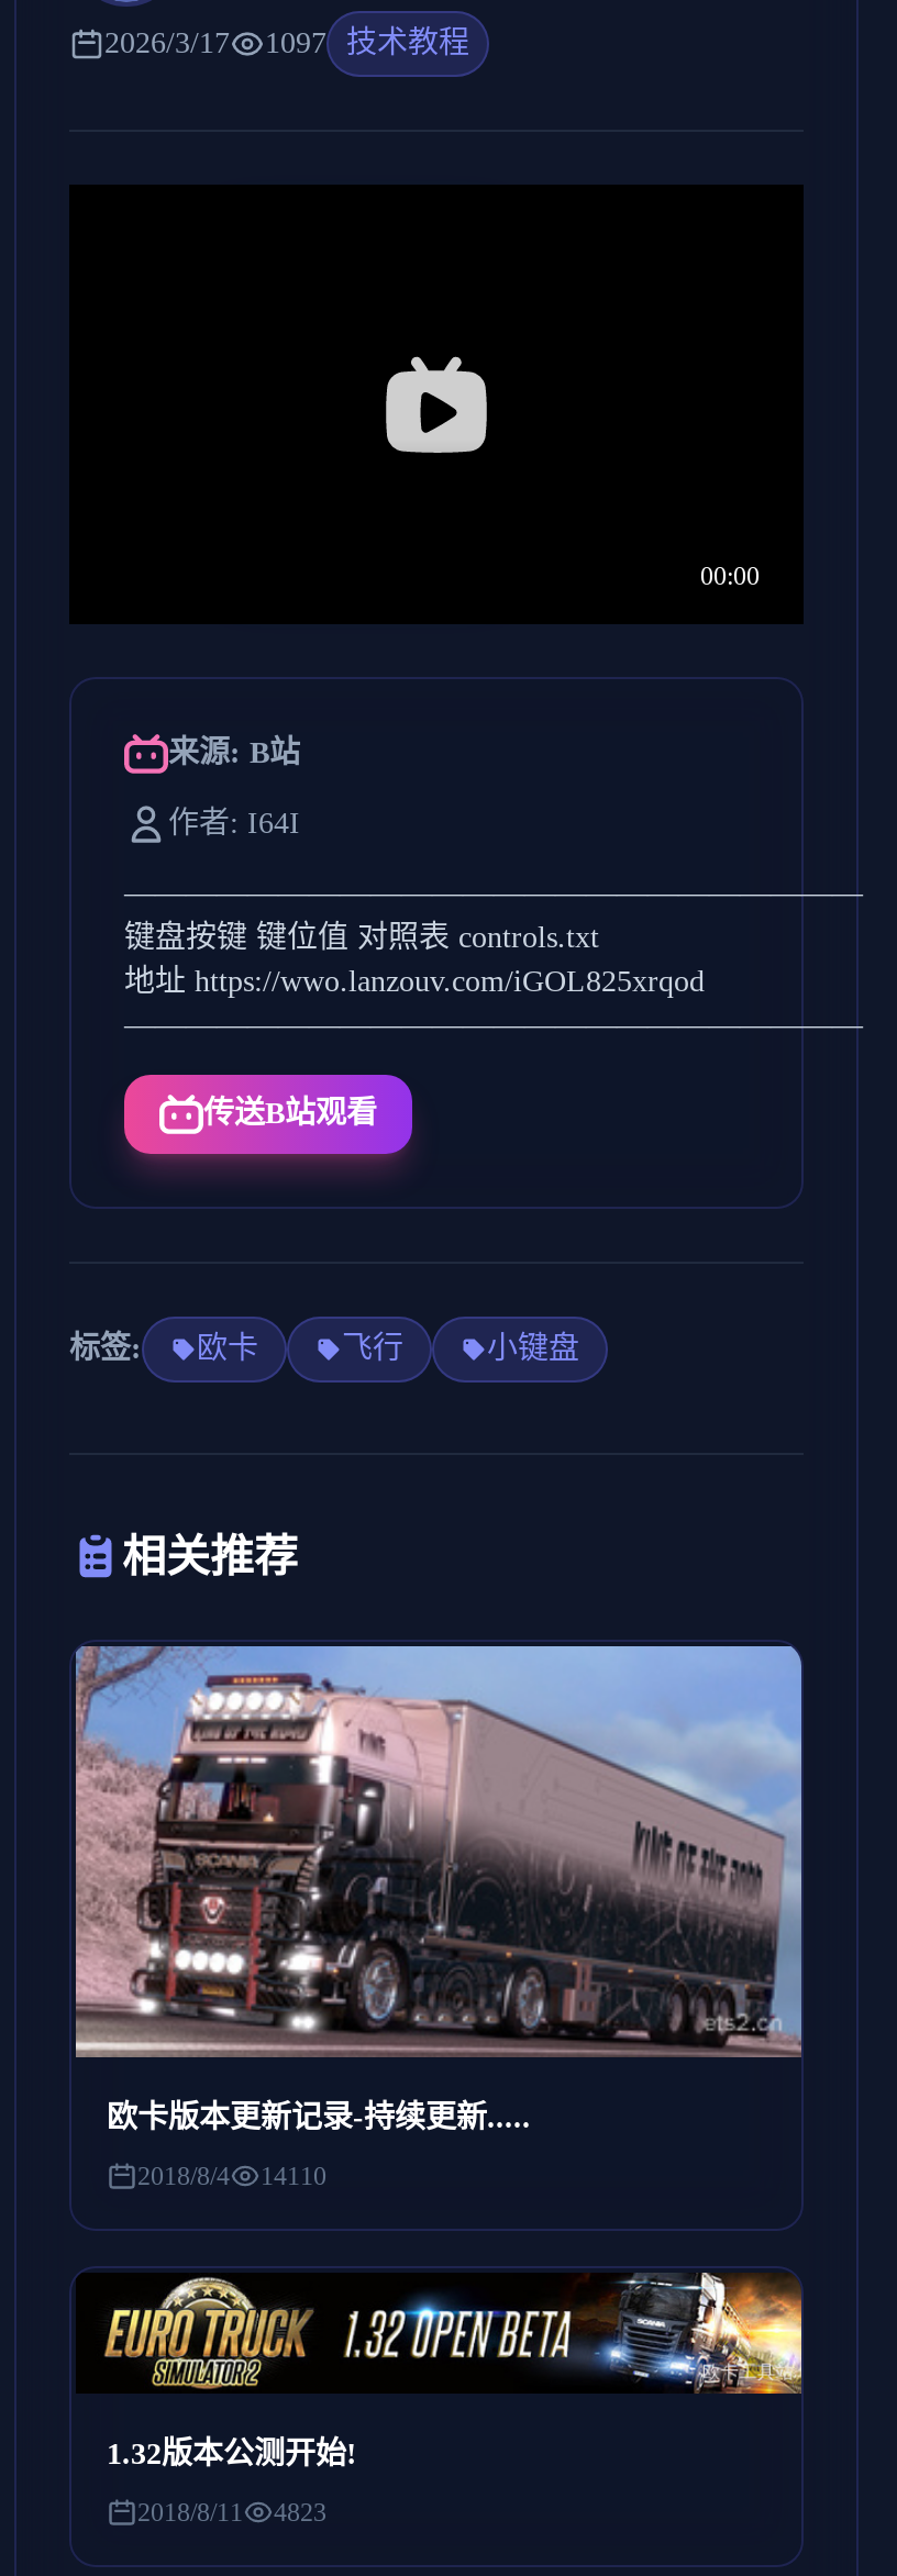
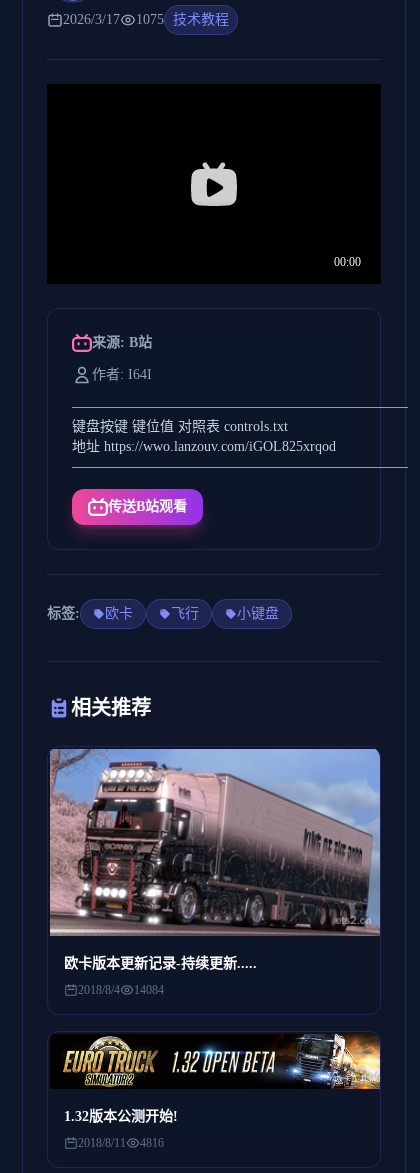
- 2026/3/17 1097 技术教程
+ 2026/3/17 1075 技术教程

- 2018/8/4 14110
+ 2018/8/4 14084

- 2018/8/11 4823
+ 2018/8/11 4816
